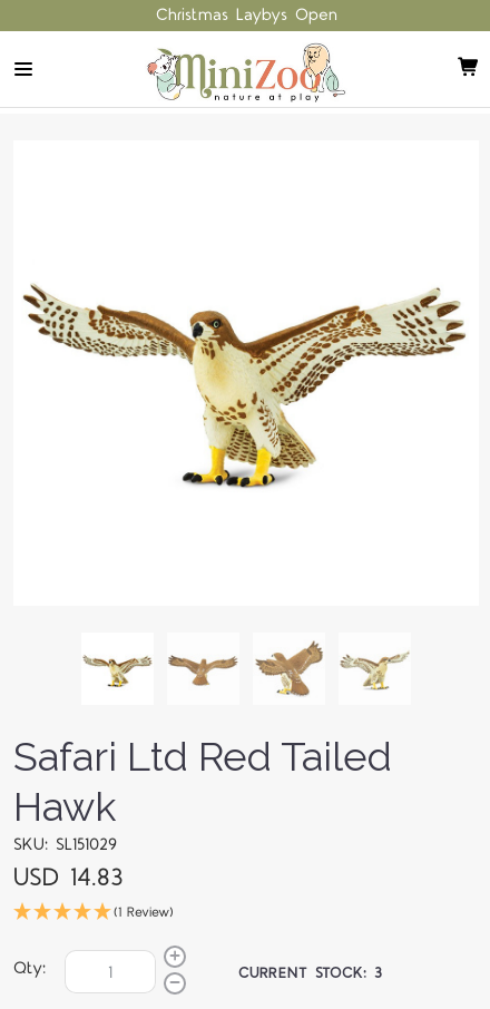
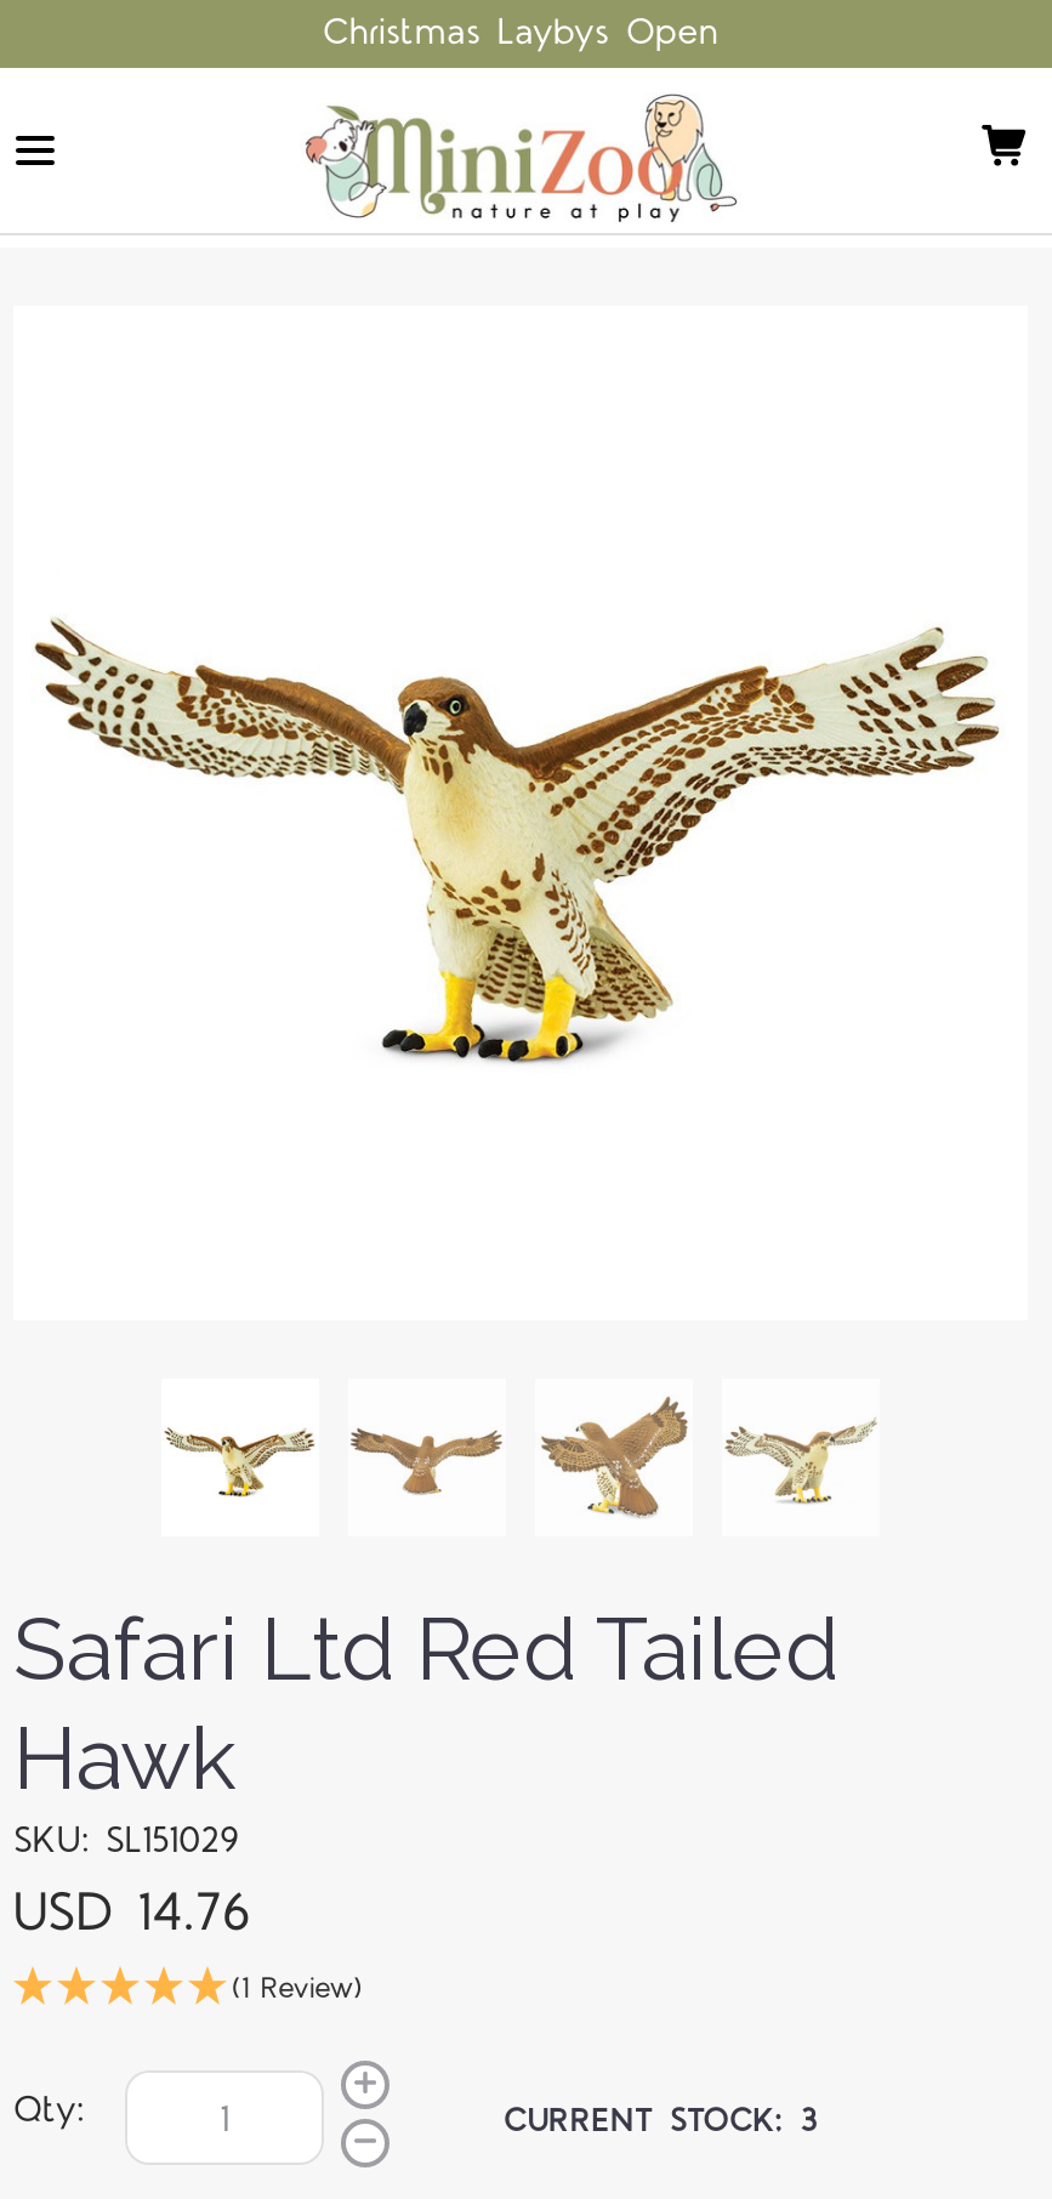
- USD 14.83
+ USD 14.76
